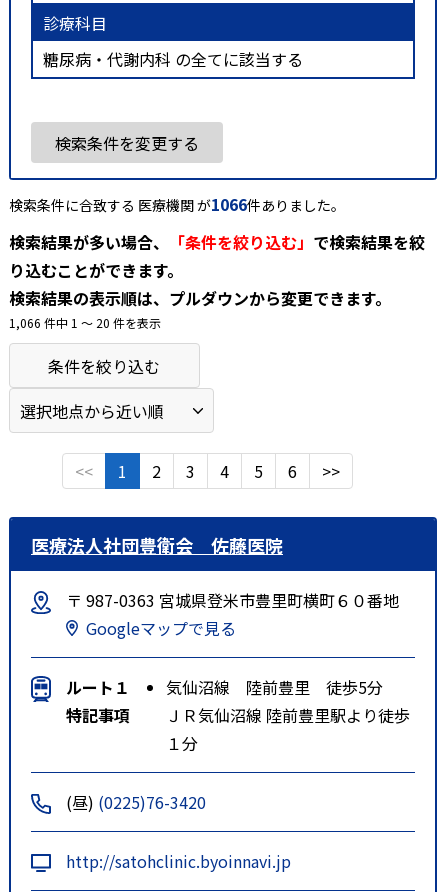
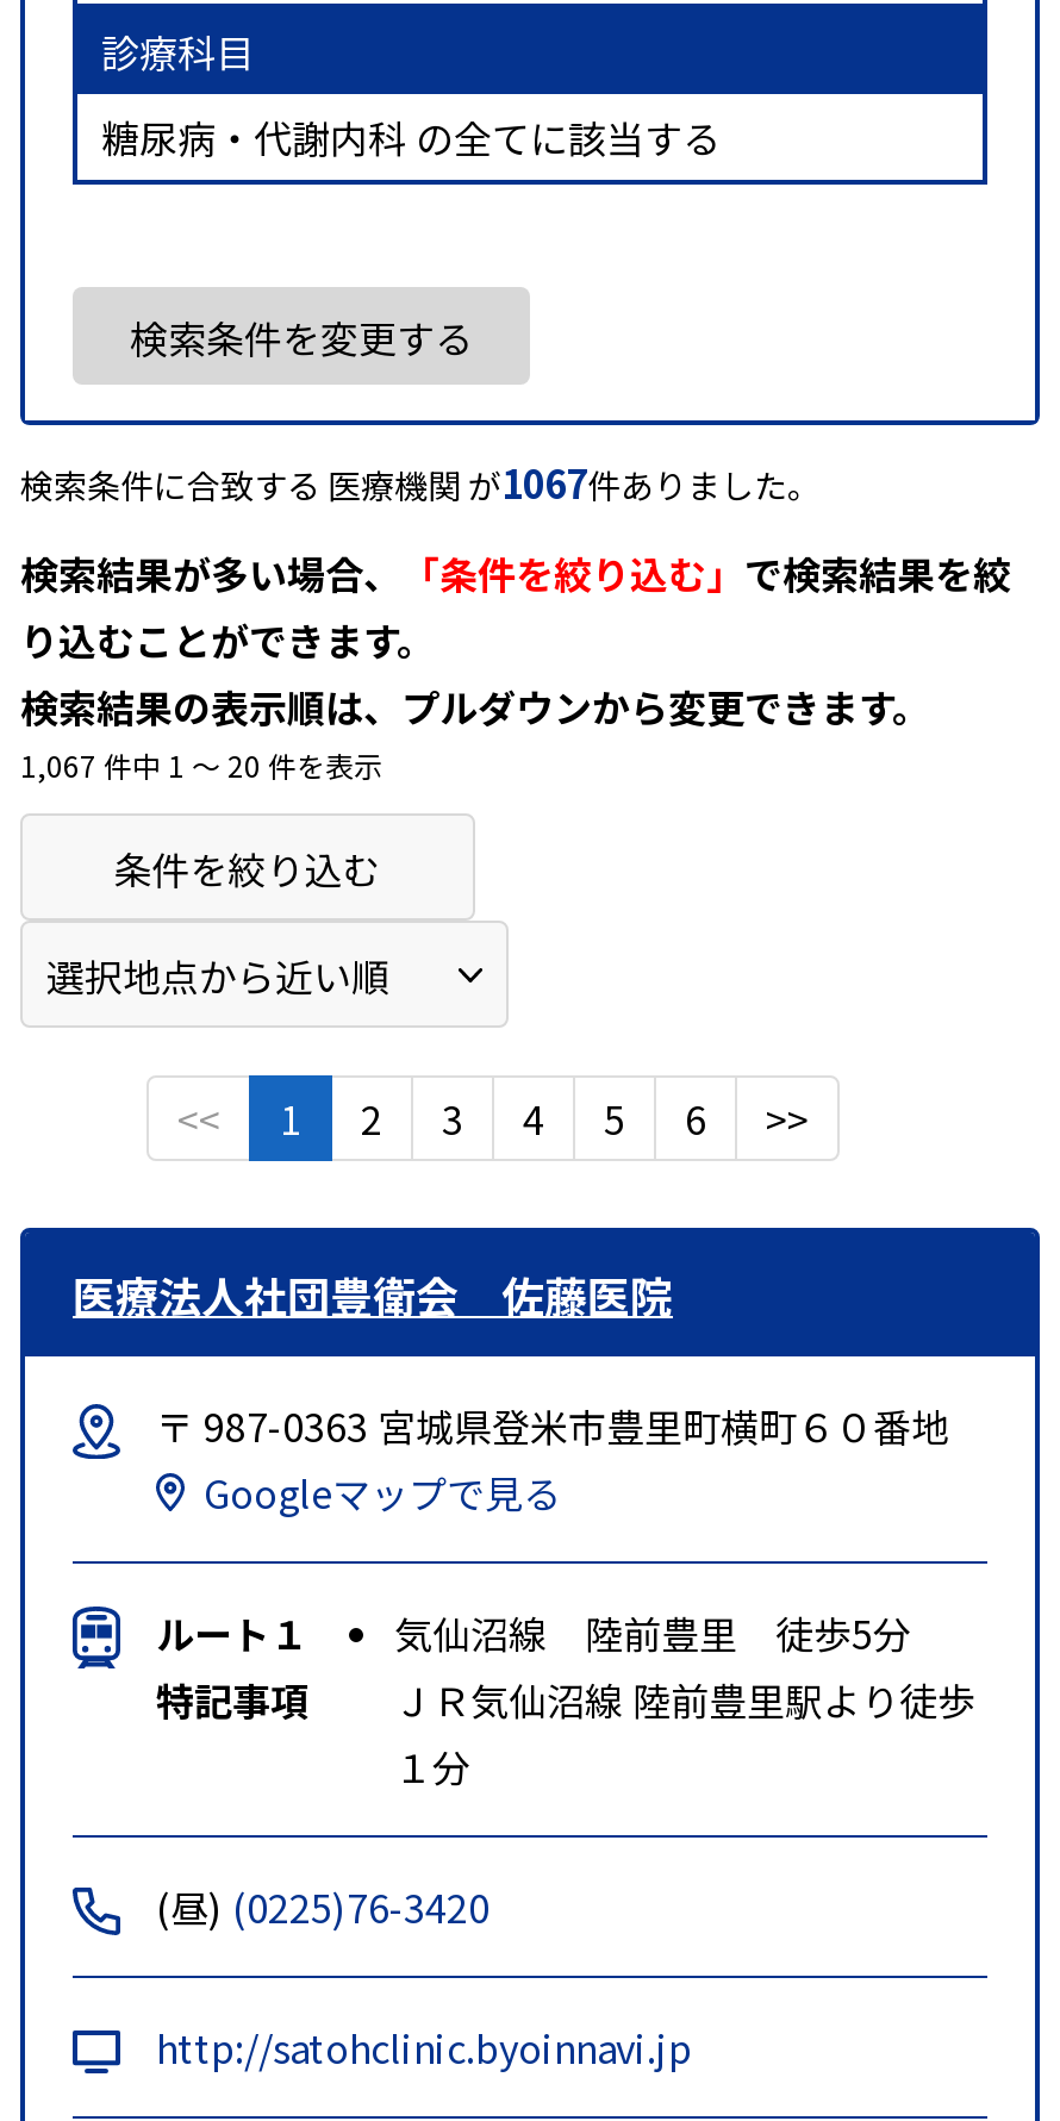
- 検索条件に合致する 医療機関 が1066件ありました。
+ 検索条件に合致する 医療機関 が1067件ありました。

- 1,066 件中 1 〜 20 件を表示
+ 1,067 件中 1 〜 20 件を表示
